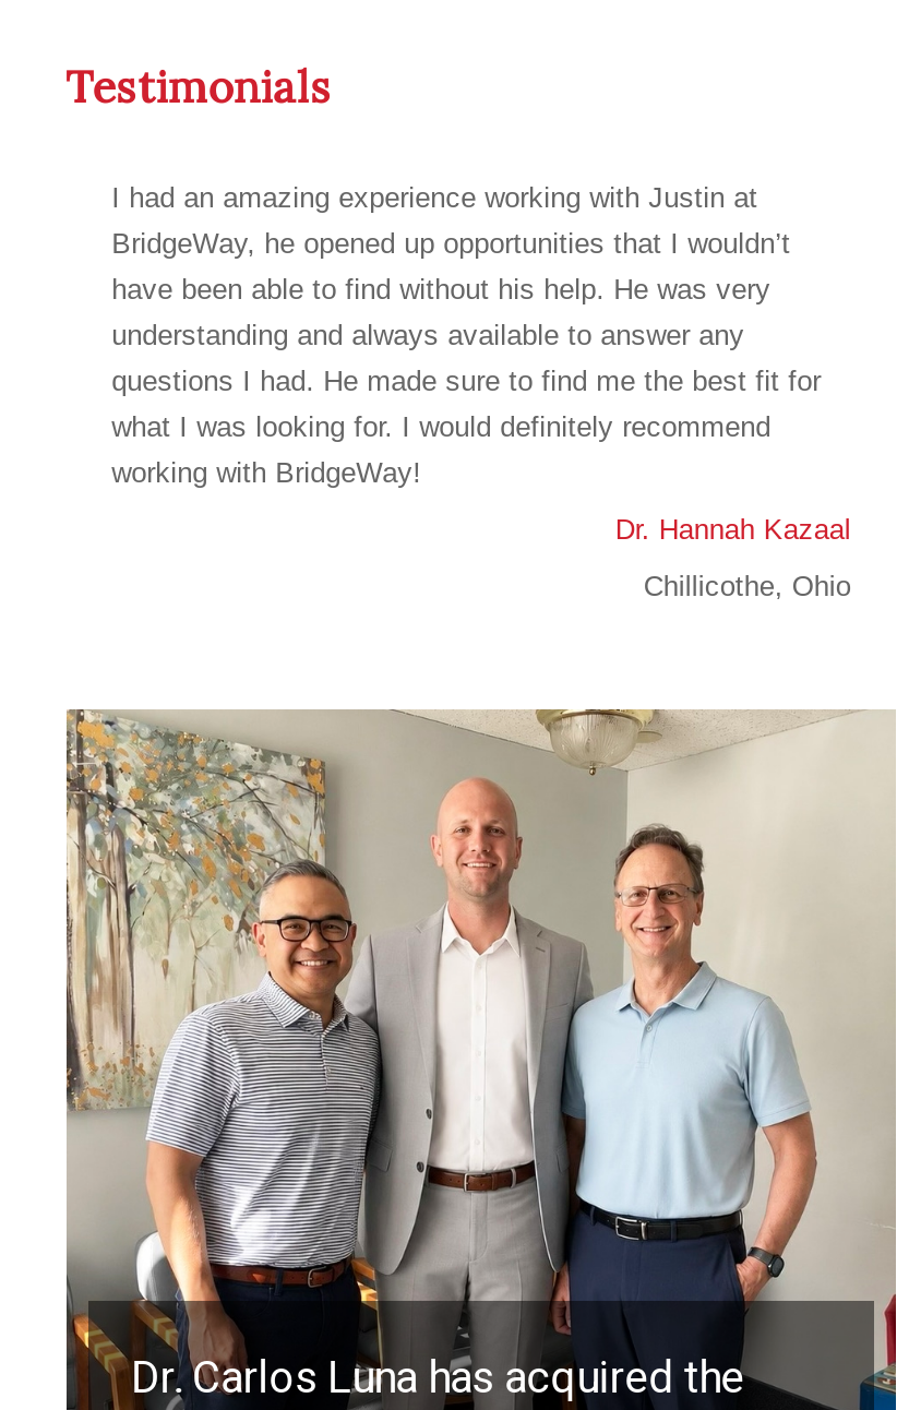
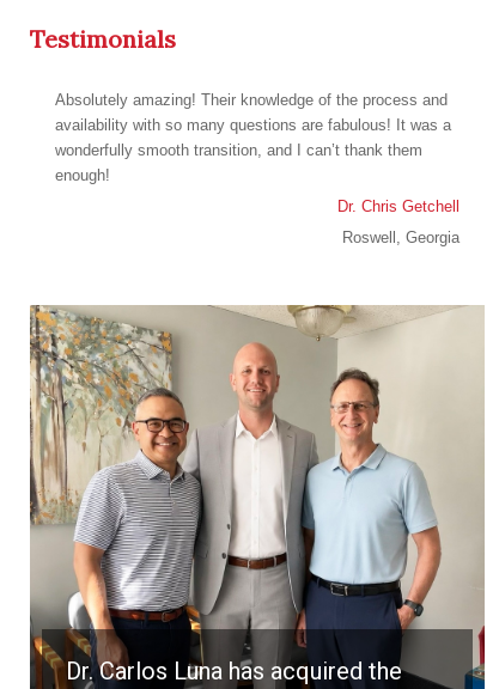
- I had an amazing experience working with Justin at
- BridgeWay, he opened up opportunities that I wouldn’t
- have been able to find without his help. He was very
- understanding and always available to answer any
- questions I had. He made sure to find me the best fit for
- what I was looking for. I would definitely recommend
- working with BridgeWay!
+ Absolutely amazing! Their knowledge of the process and
+ availability with so many questions are fabulous! It was a
+ wonderfully smooth transition, and I can’t thank them
+ enough!

- Dr. Hannah Kazaal
+ Dr. Chris Getchell

- Chillicothe, Ohio
+ Roswell, Georgia
